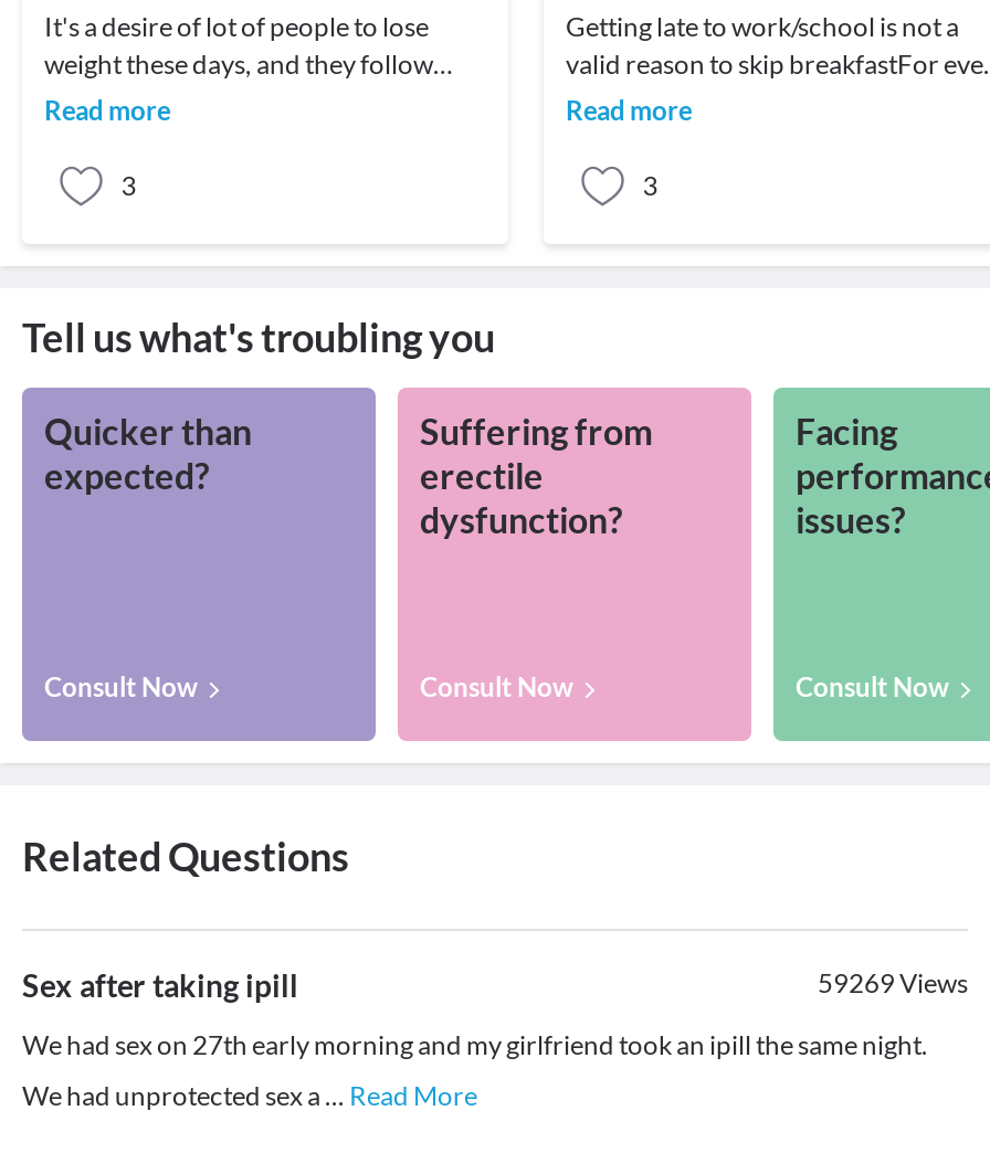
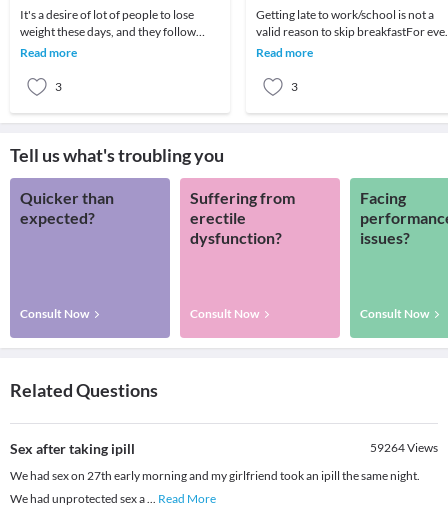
- 59269Views
+ 59264Views
